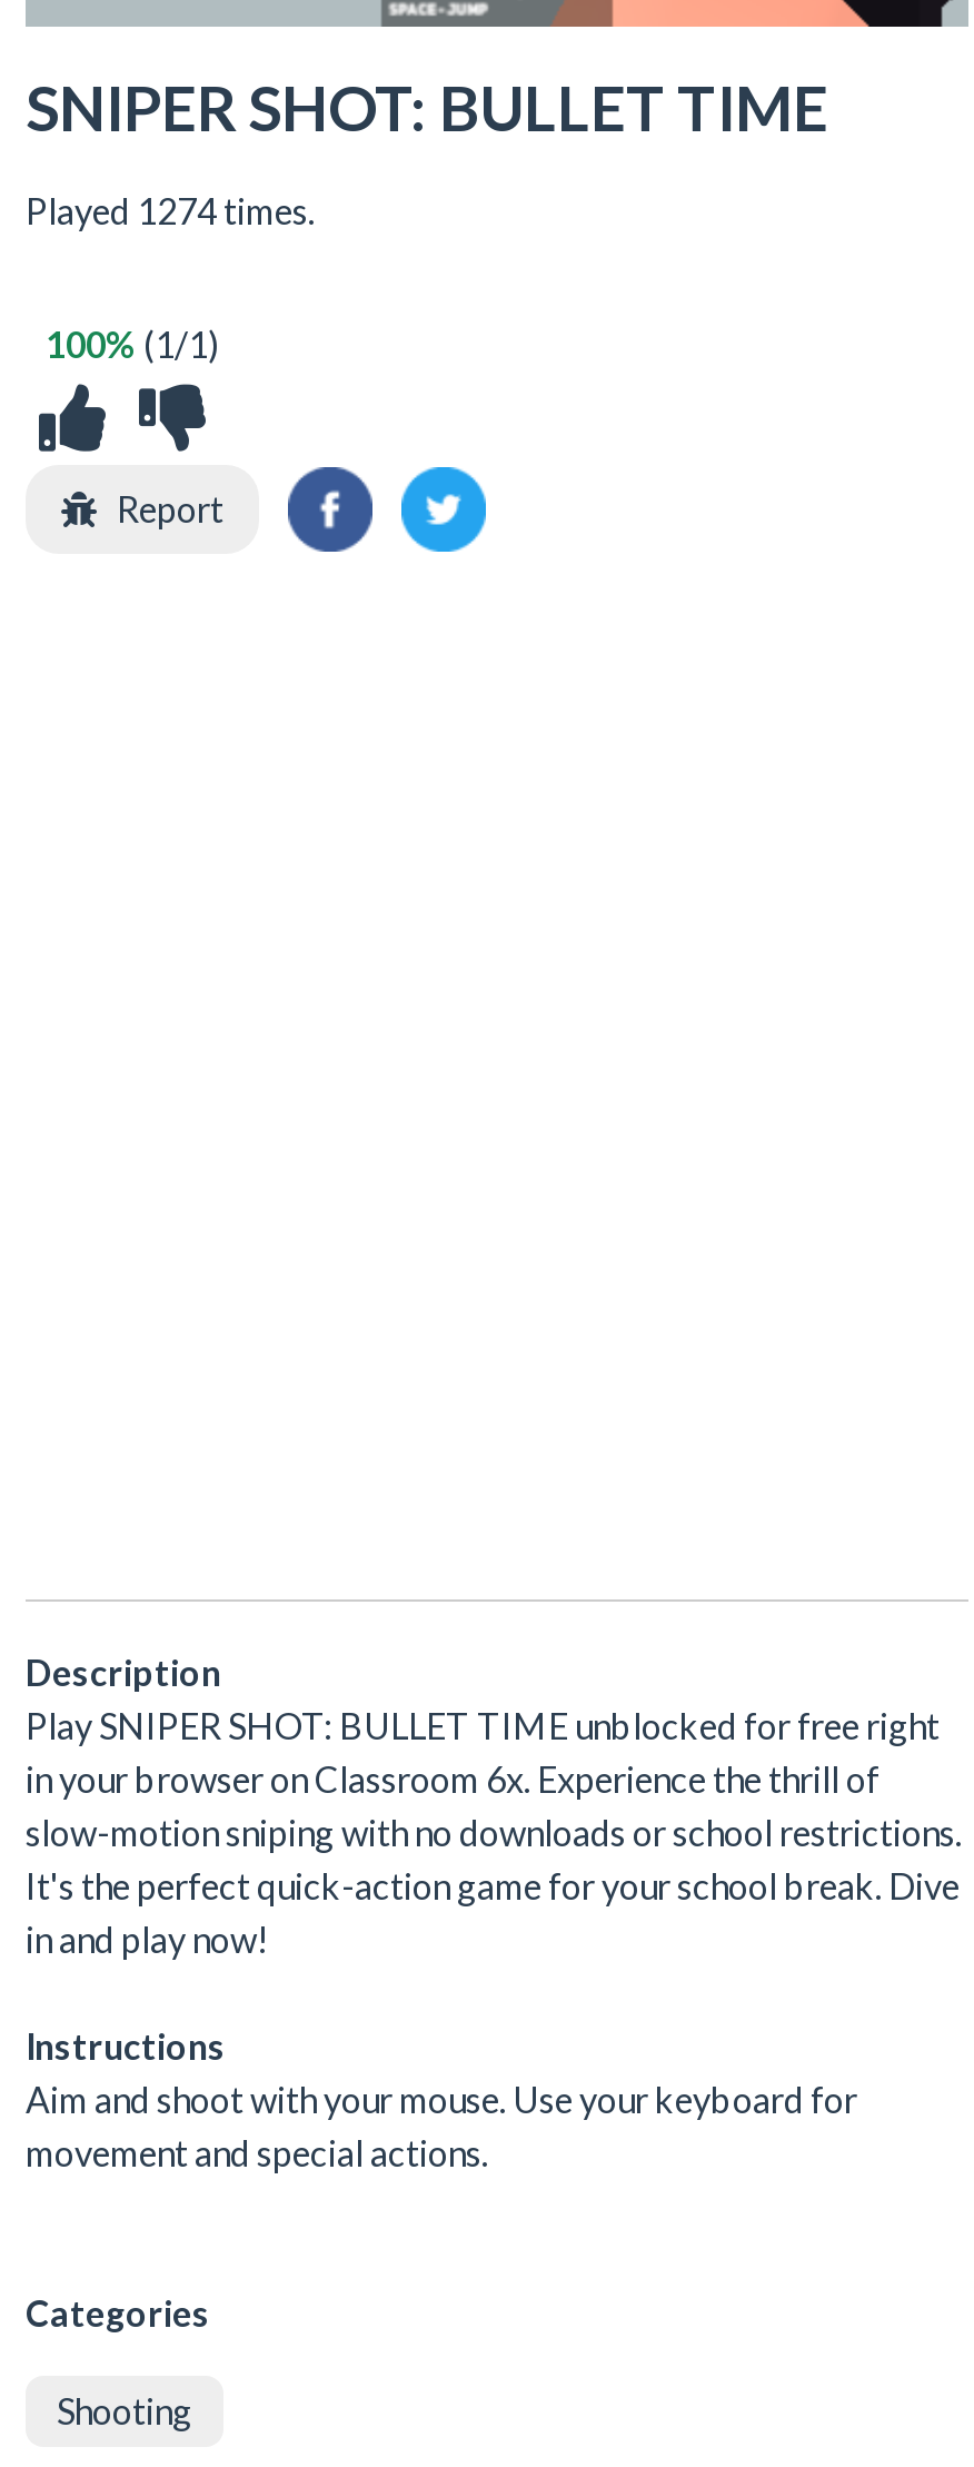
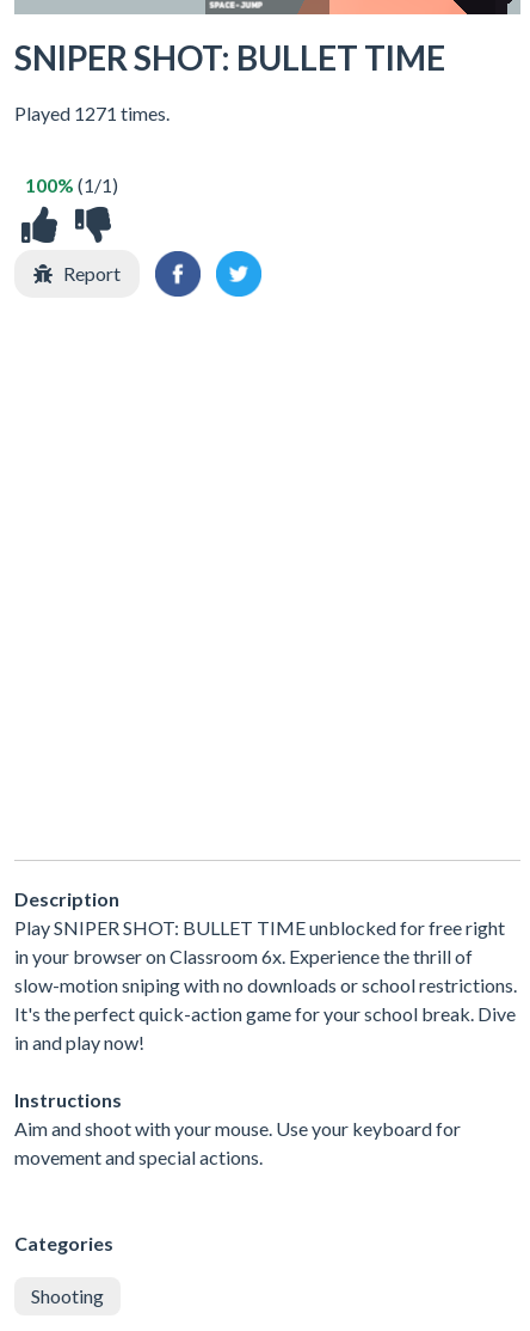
- Played 1274 times.
+ Played 1271 times.
